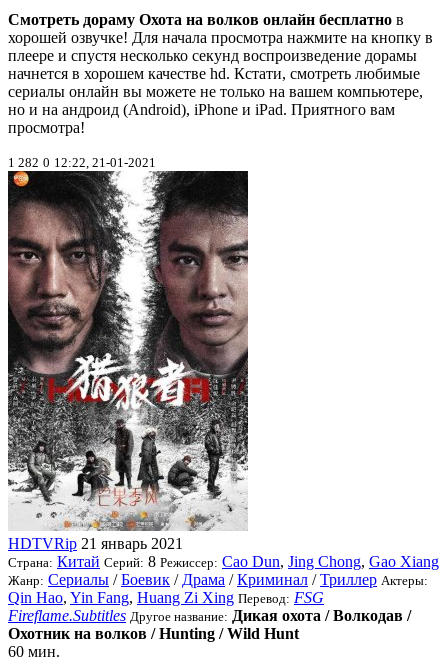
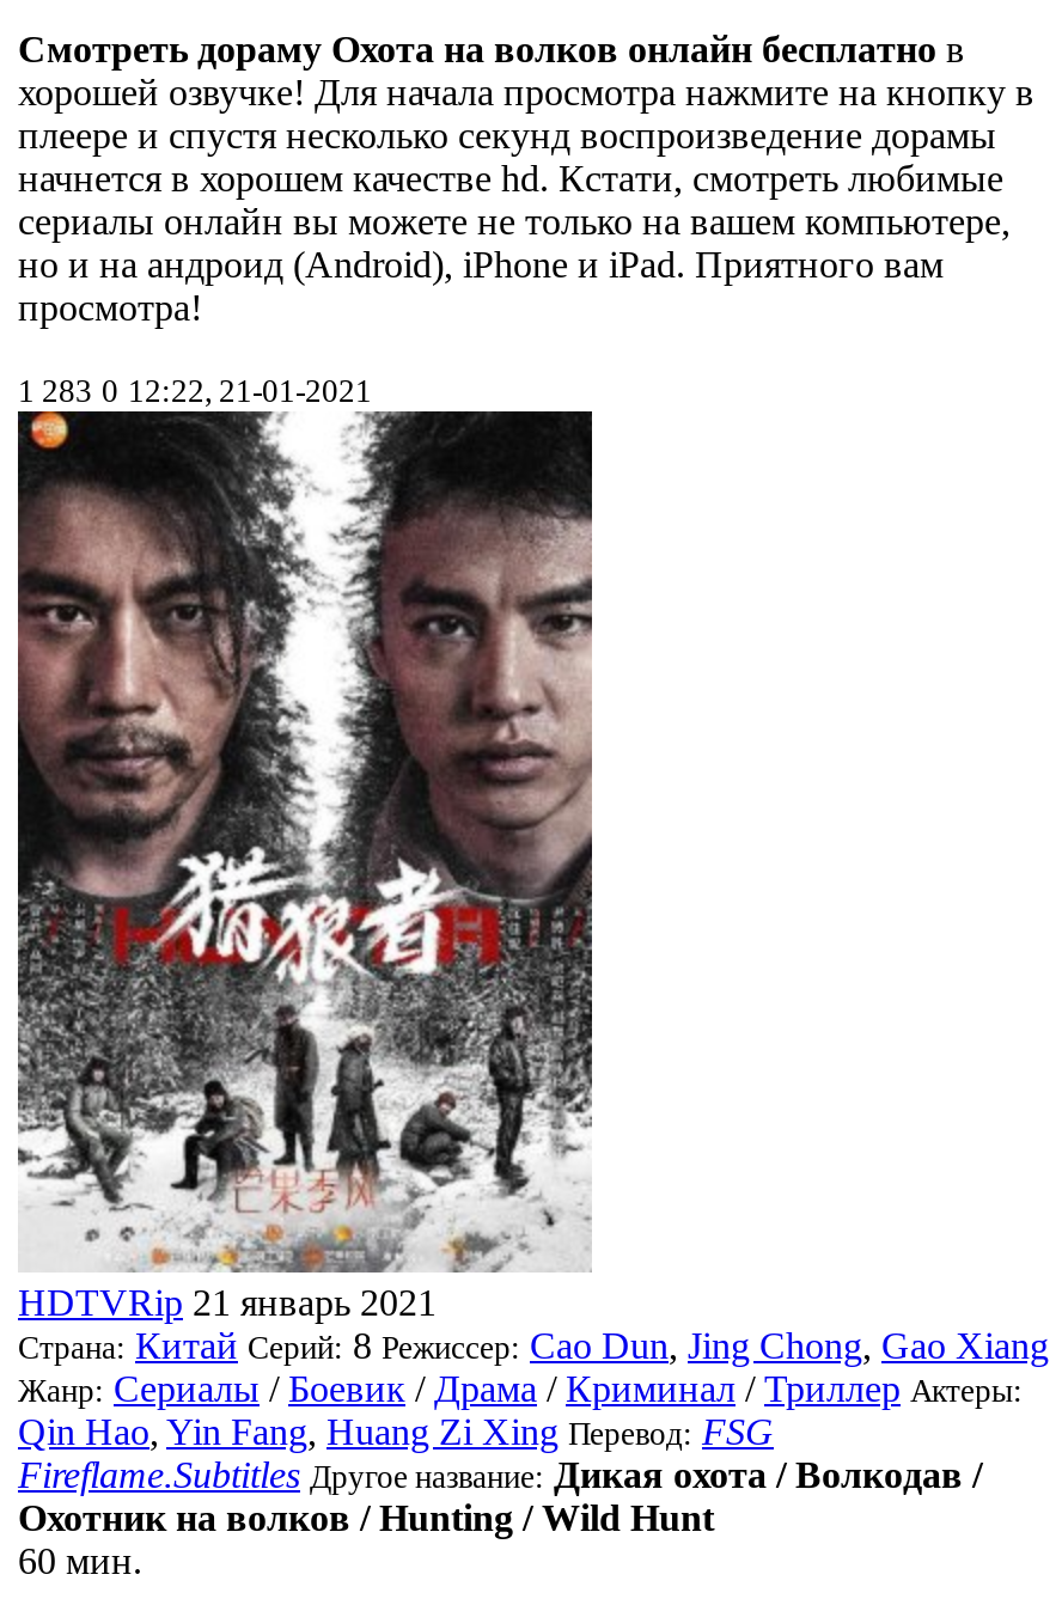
- 1 282 0 12:22, 21-01-2021
+ 1 283 0 12:22, 21-01-2021
